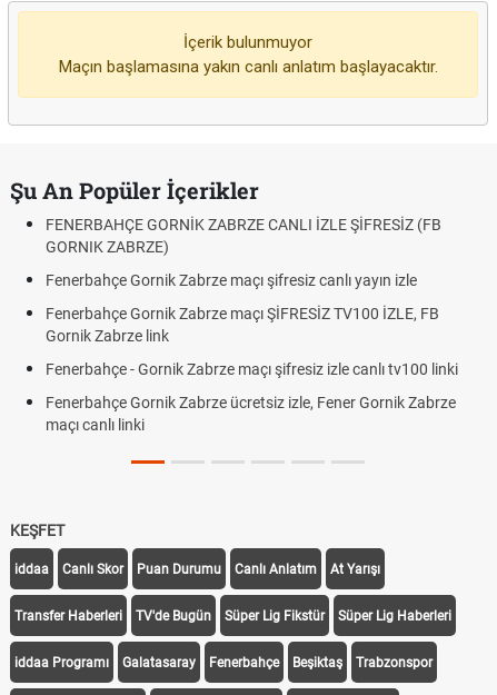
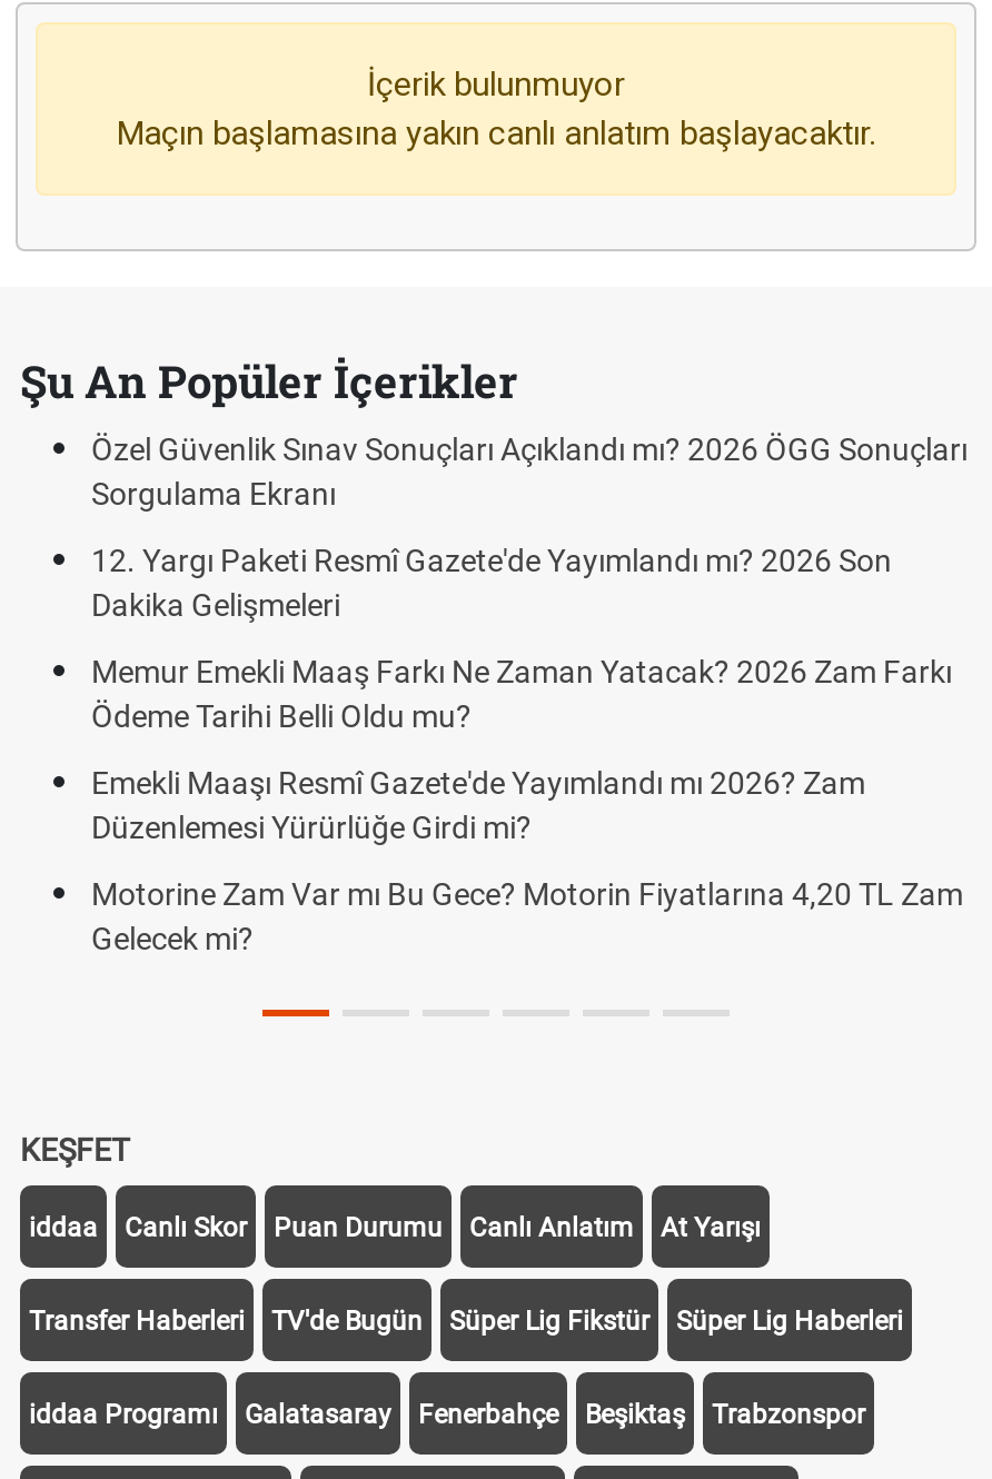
- FENERBAHÇE GORNİK ZABRZE CANLI İZLE ŞİFRESİZ (FB
- GORNIK ZABRZE)
+ Özel Güvenlik Sınav Sonuçları Açıklandı mı? 2026 ÖGG Sonuçları
+ Sorgulama Ekranı

- Fenerbahçe Gornik Zabrze maçı şifresiz canlı yayın izle
+ 12. Yargı Paketi Resmî Gazete'de Yayımlandı mı? 2026 Son
+ Dakika Gelişmeleri

- Fenerbahçe Gornik Zabrze maçı ŞİFRESİZ TV100 İZLE, FB
- Gornik Zabrze link
+ Memur Emekli Maaş Farkı Ne Zaman Yatacak? 2026 Zam Farkı
+ Ödeme Tarihi Belli Oldu mu?

- Fenerbahçe - Gornik Zabrze maçı şifresiz izle canlı tv100 linki
+ Emekli Maaşı Resmî Gazete'de Yayımlandı mı 2026? Zam
+ Düzenlemesi Yürürlüğe Girdi mi?

- Fenerbahçe Gornik Zabrze ücretsiz izle, Fener Gornik Zabrze
- maçı canlı linki
+ Motorine Zam Var mı Bu Gece? Motorin Fiyatlarına 4,20 TL Zam
+ Gelecek mi?
